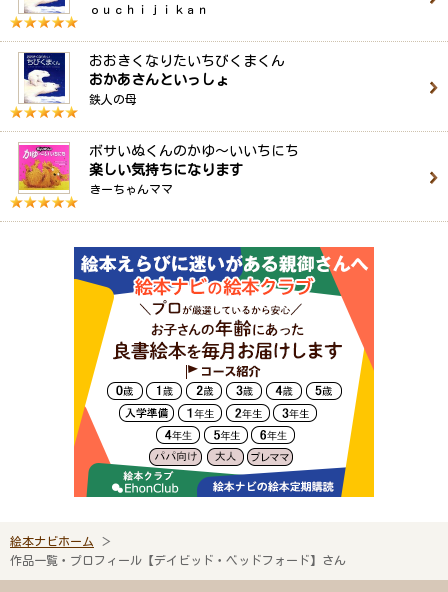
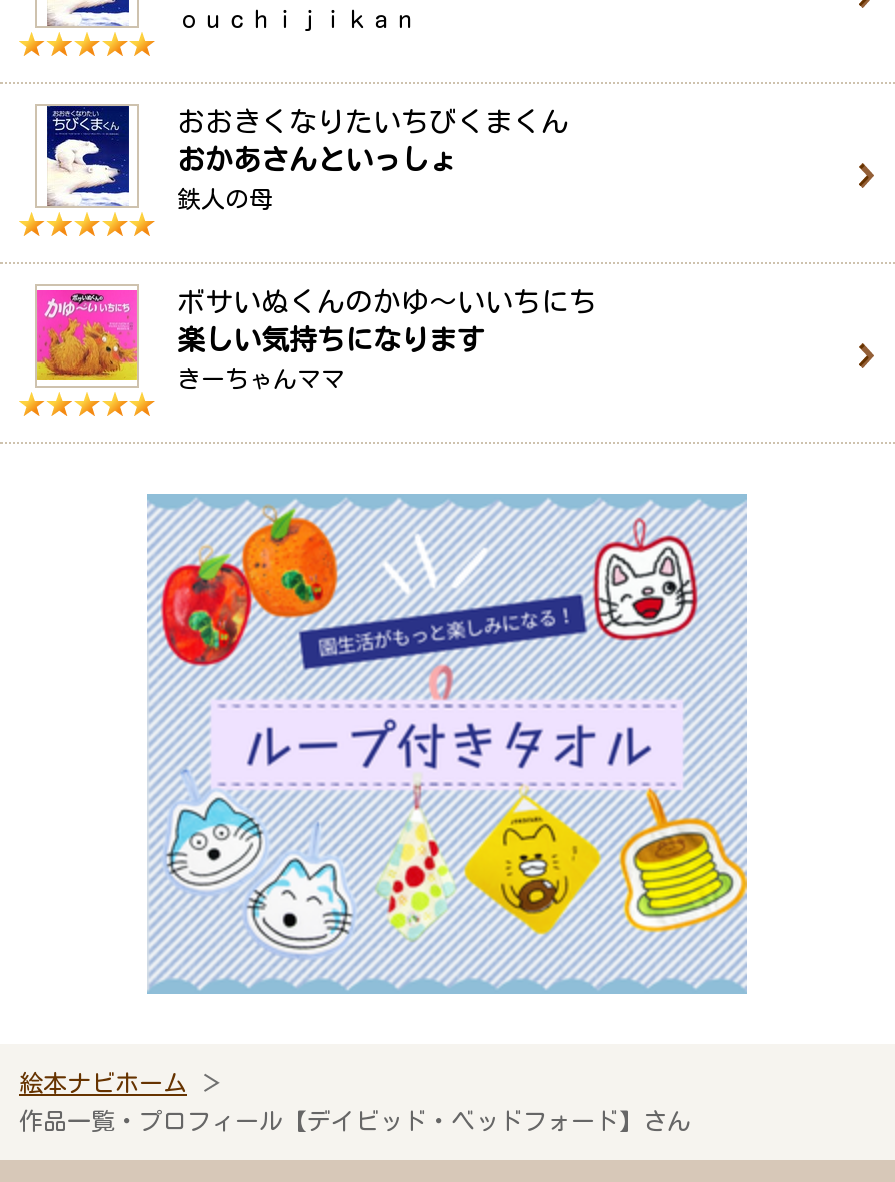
- [image]
+ [image]
